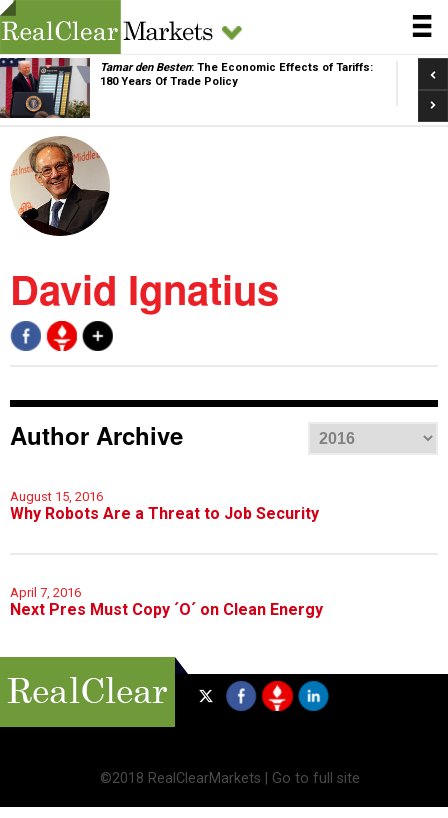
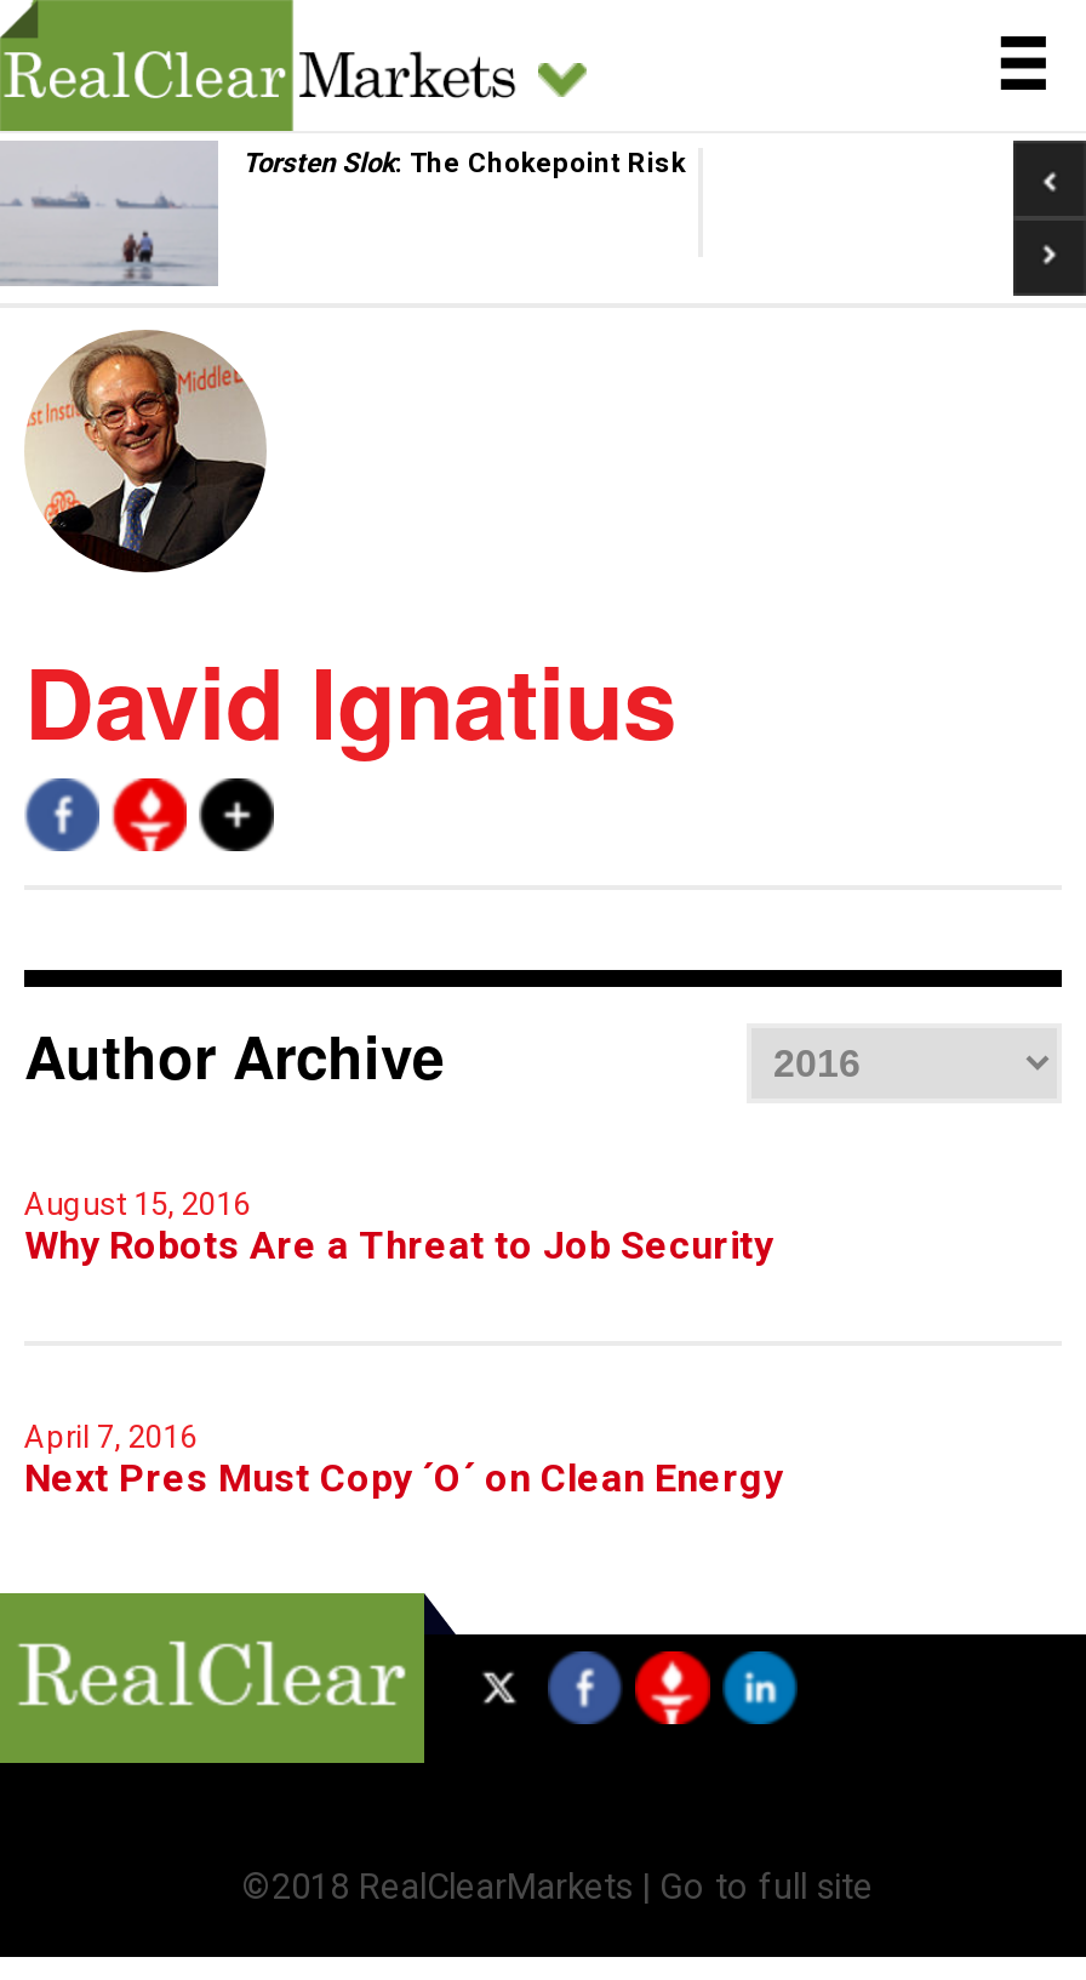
- [image]
- Tamar den Besten: The Economic Effects of Tariffs:
- 180 Years Of Trade Policy
+ [image]
+ Torsten Slok: The Chokepoint Risk
